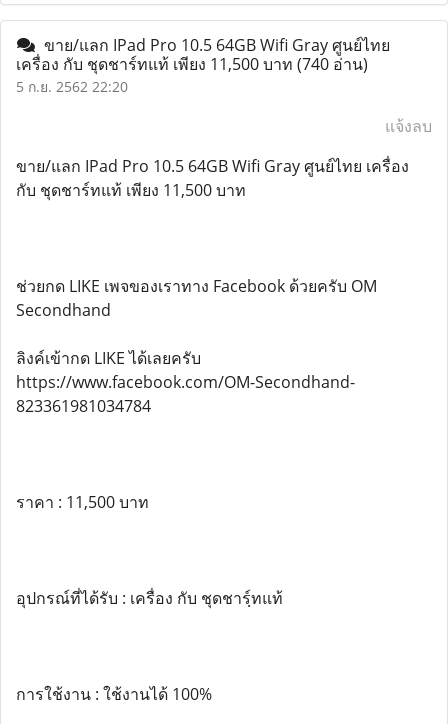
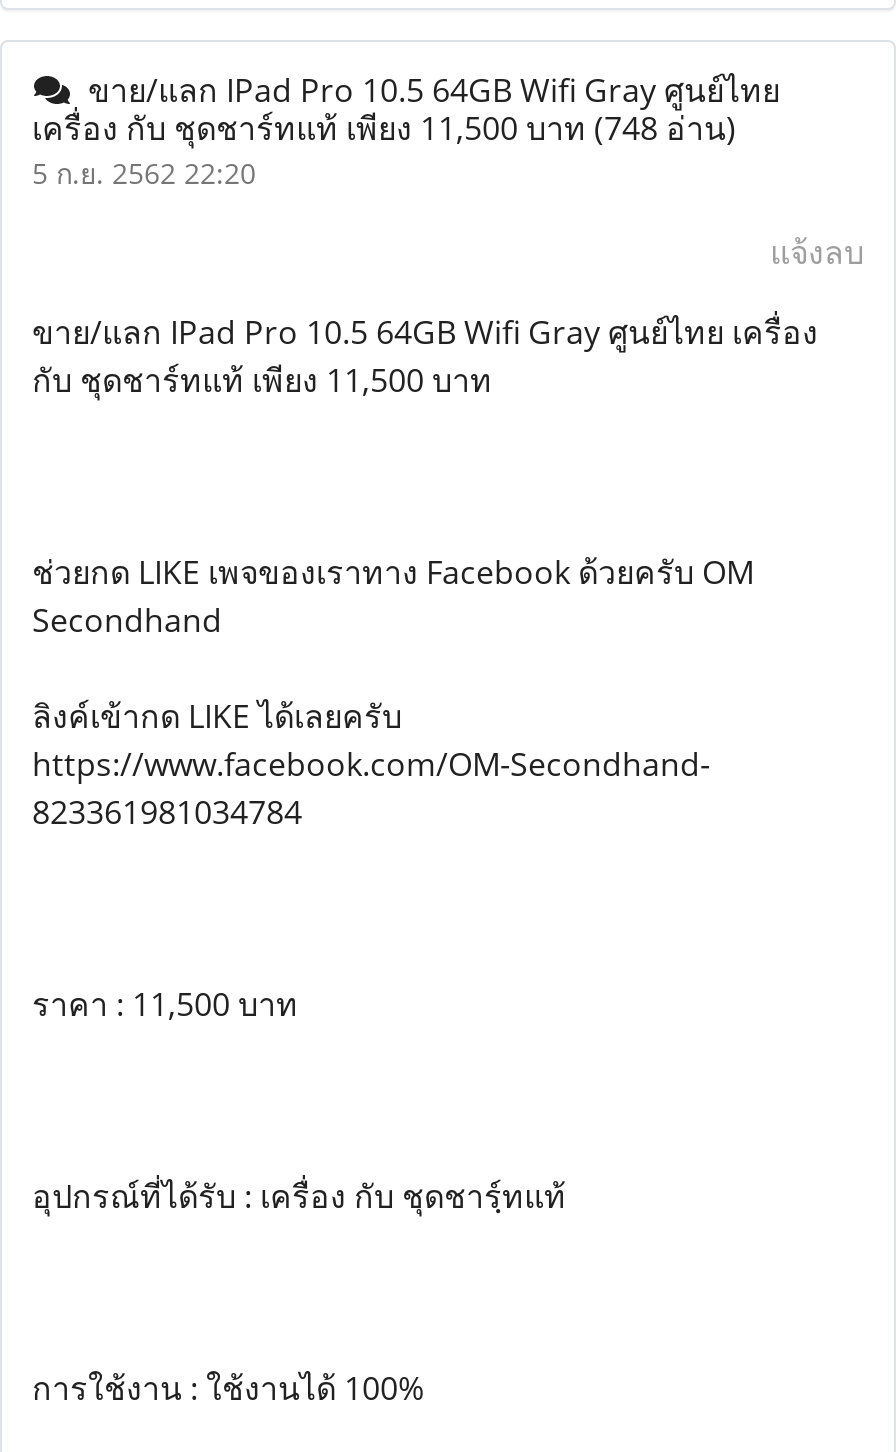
- เครื่อง กับ ชุดชาร์ทแท้ เพียง 11,500 บาท(740 อ่าน)
+ เครื่อง กับ ชุดชาร์ทแท้ เพียง 11,500 บาท(748 อ่าน)
